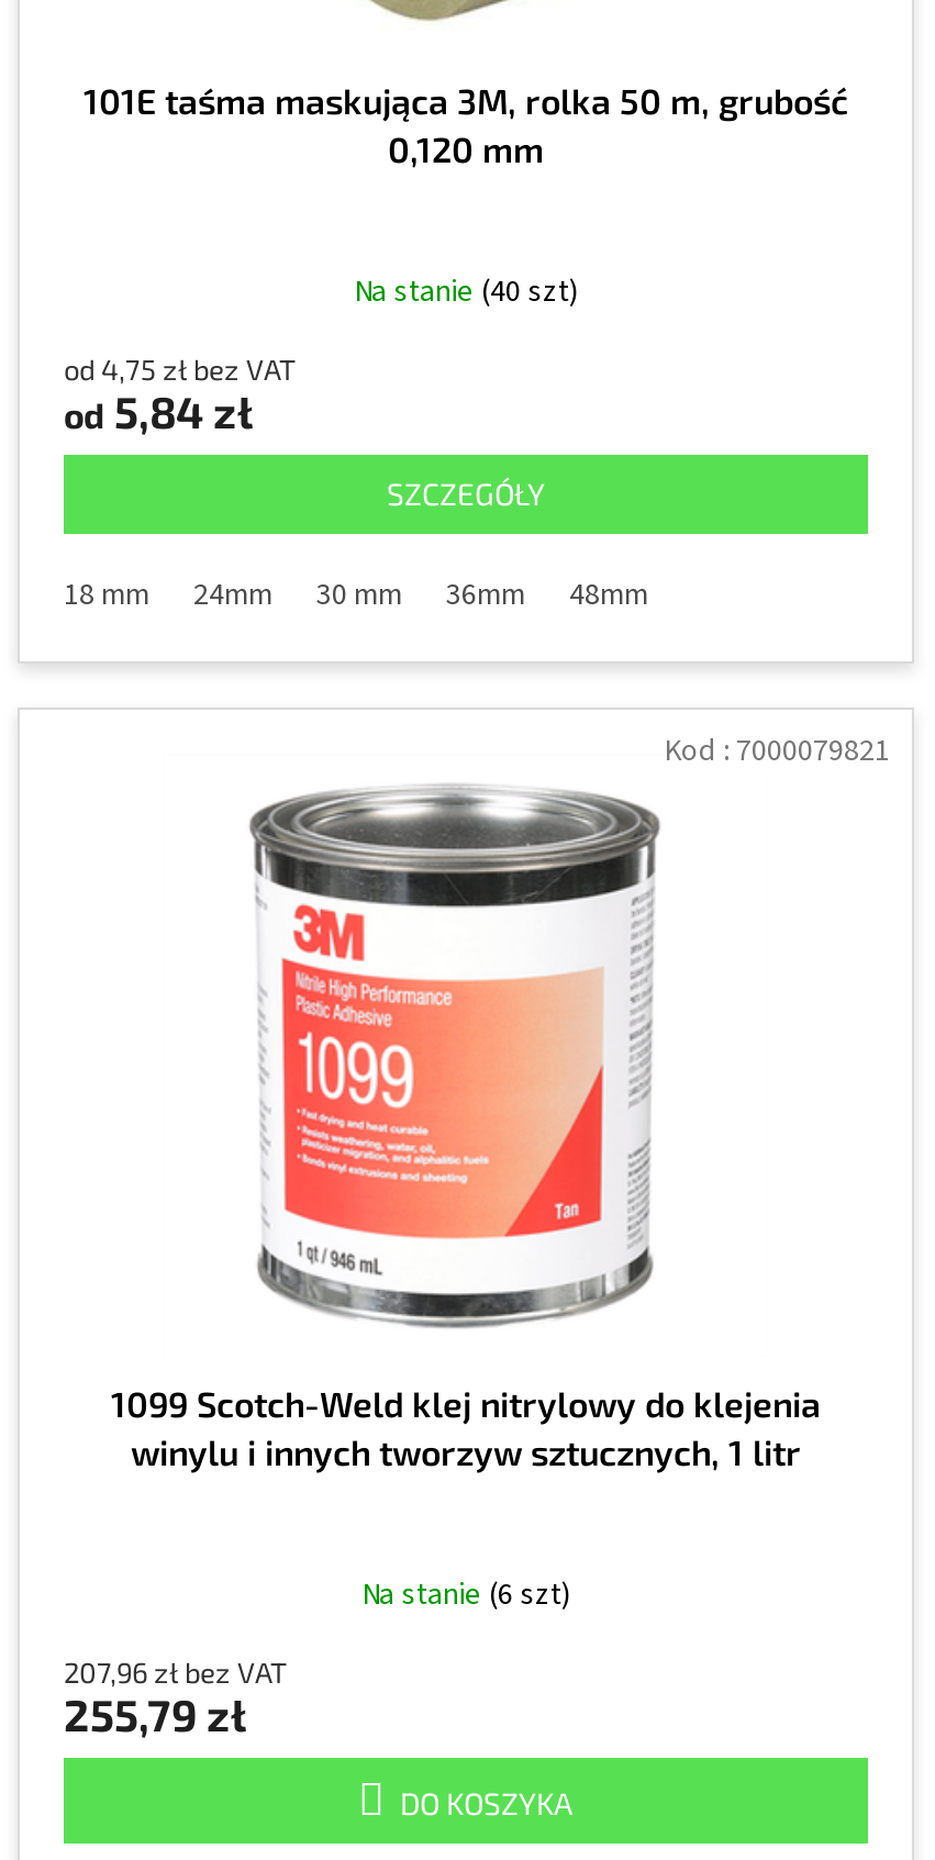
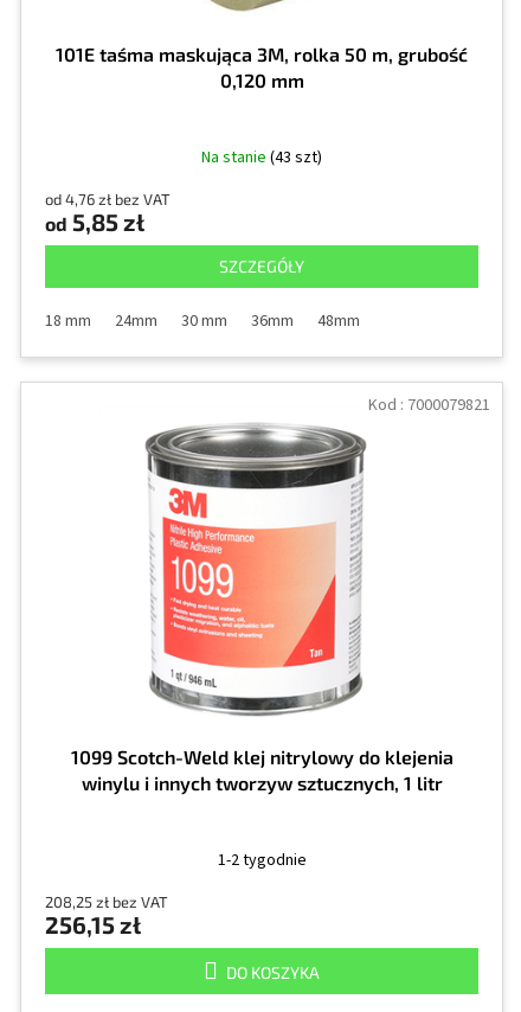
- Na stanie (40 szt)
+ Na stanie (43 szt)

- od 4,75 zł bez VAT
+ od 4,76 zł bez VAT

- od 5,84 zł
+ od 5,85 zł

- Na stanie (6 szt)
+ 1-2 tygodnie

- 207,96 zł bez VAT
- 255,79 zł
+ 208,25 zł bez VAT
+ 256,15 zł
